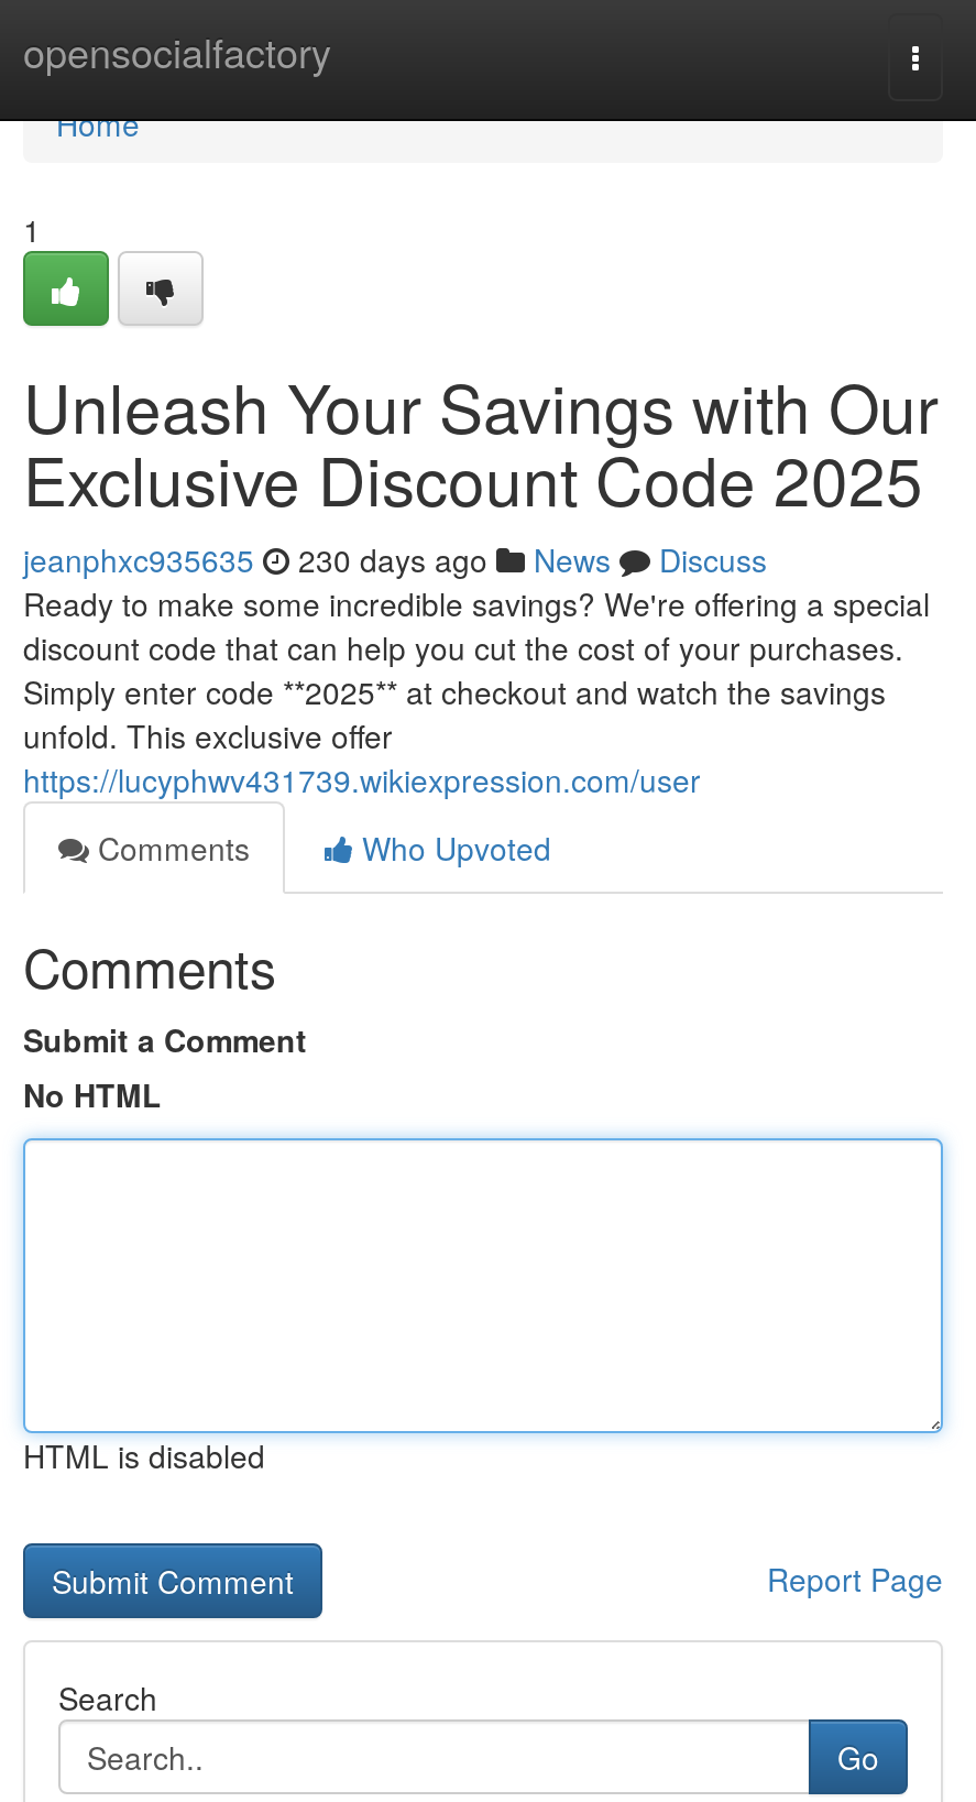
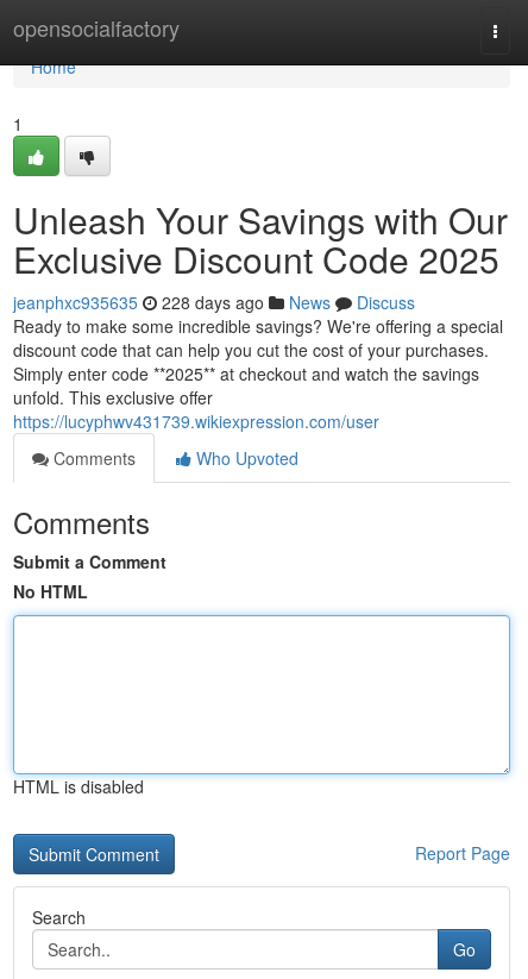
- jeanphxc935635 230 days ago News Discuss
+ jeanphxc935635 228 days ago News Discuss
